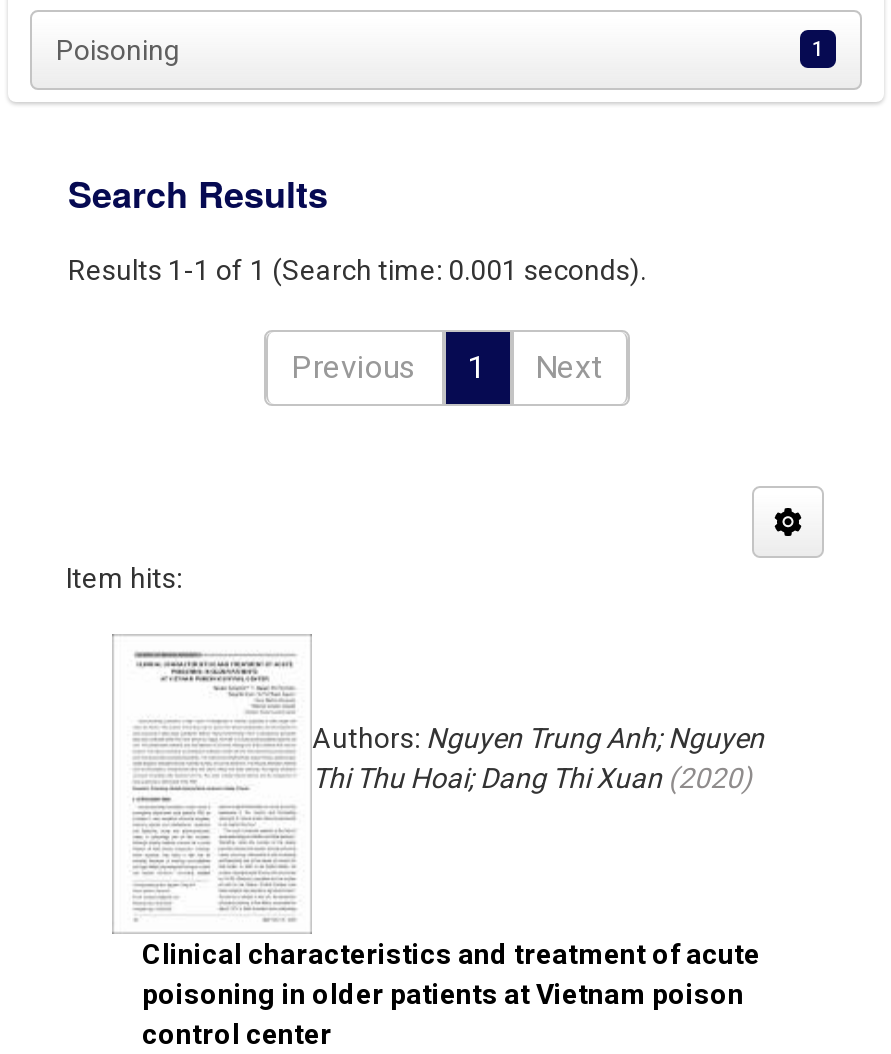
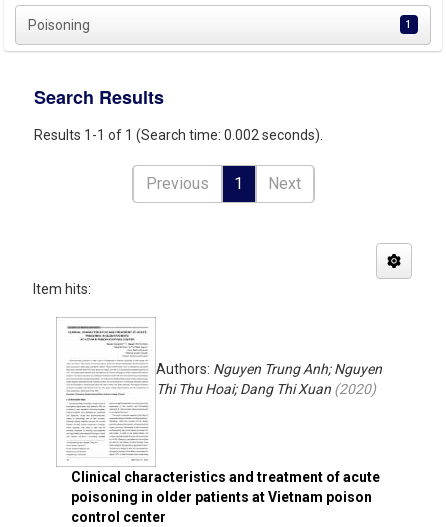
- Results 1-1 of 1 (Search time: 0.001 seconds).
+ Results 1-1 of 1 (Search time: 0.002 seconds).
